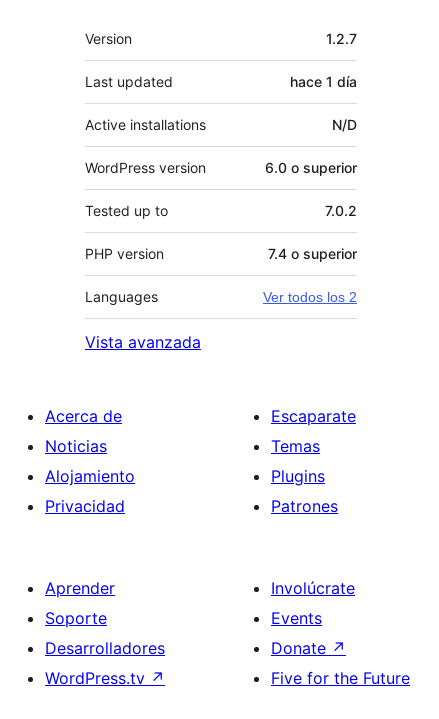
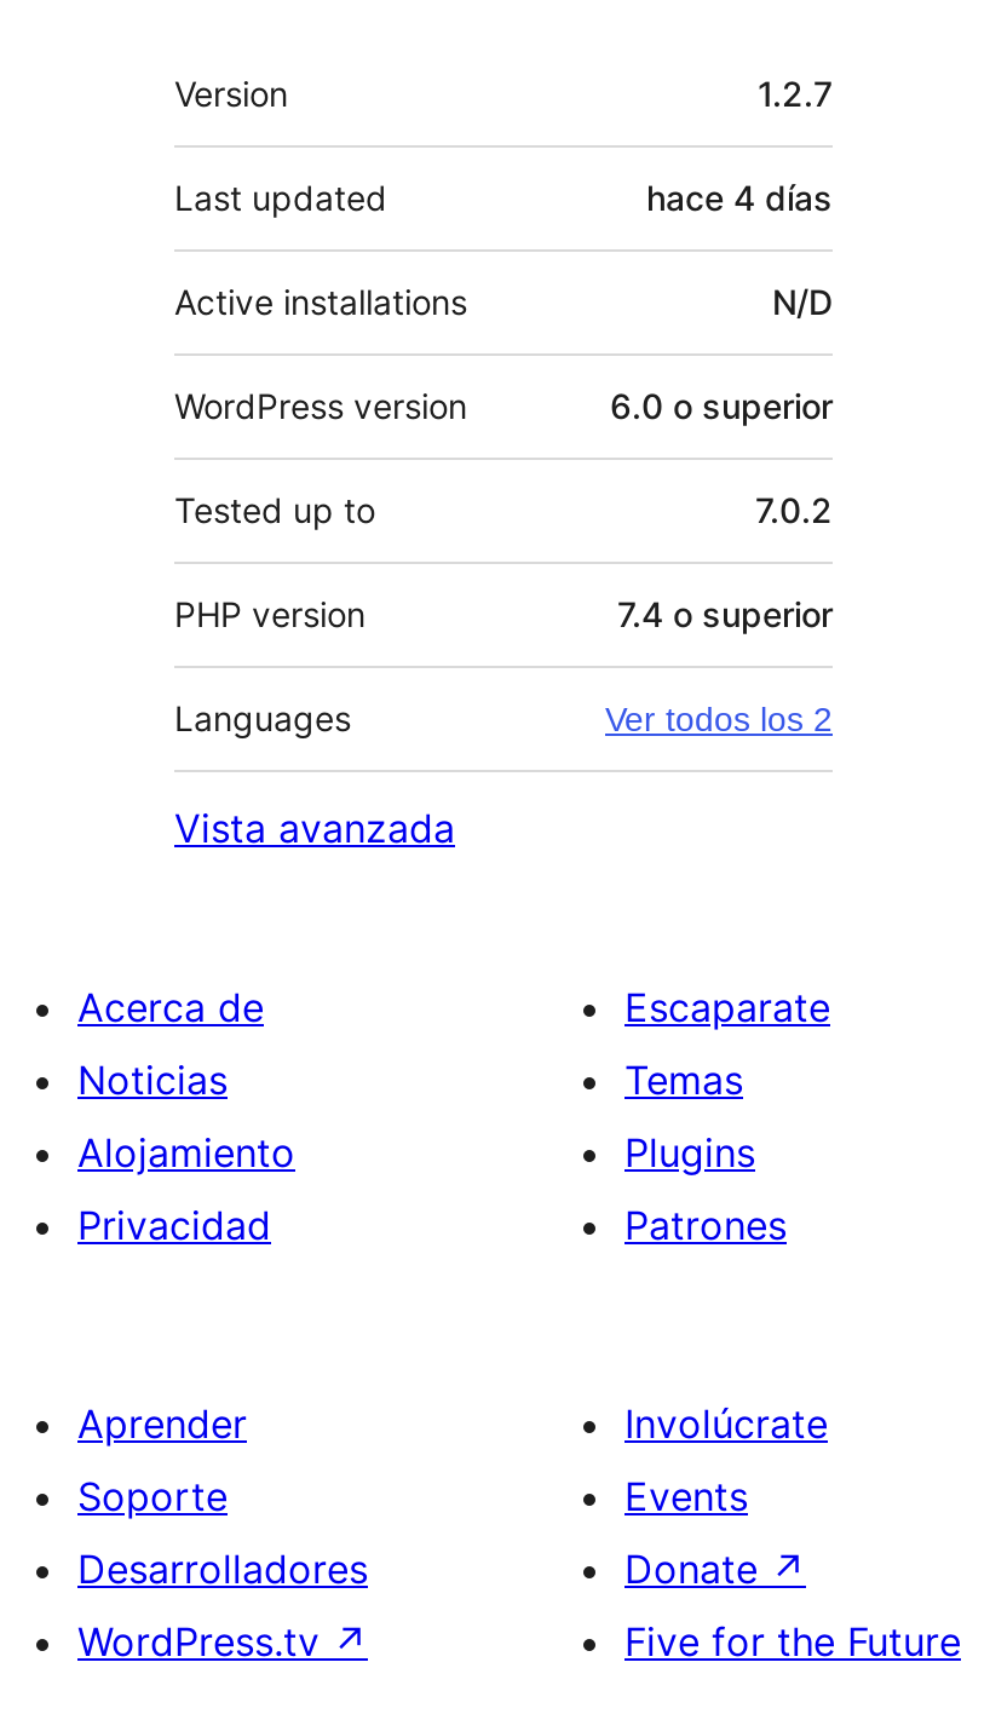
- hace 1 día
+ hace 4 días
